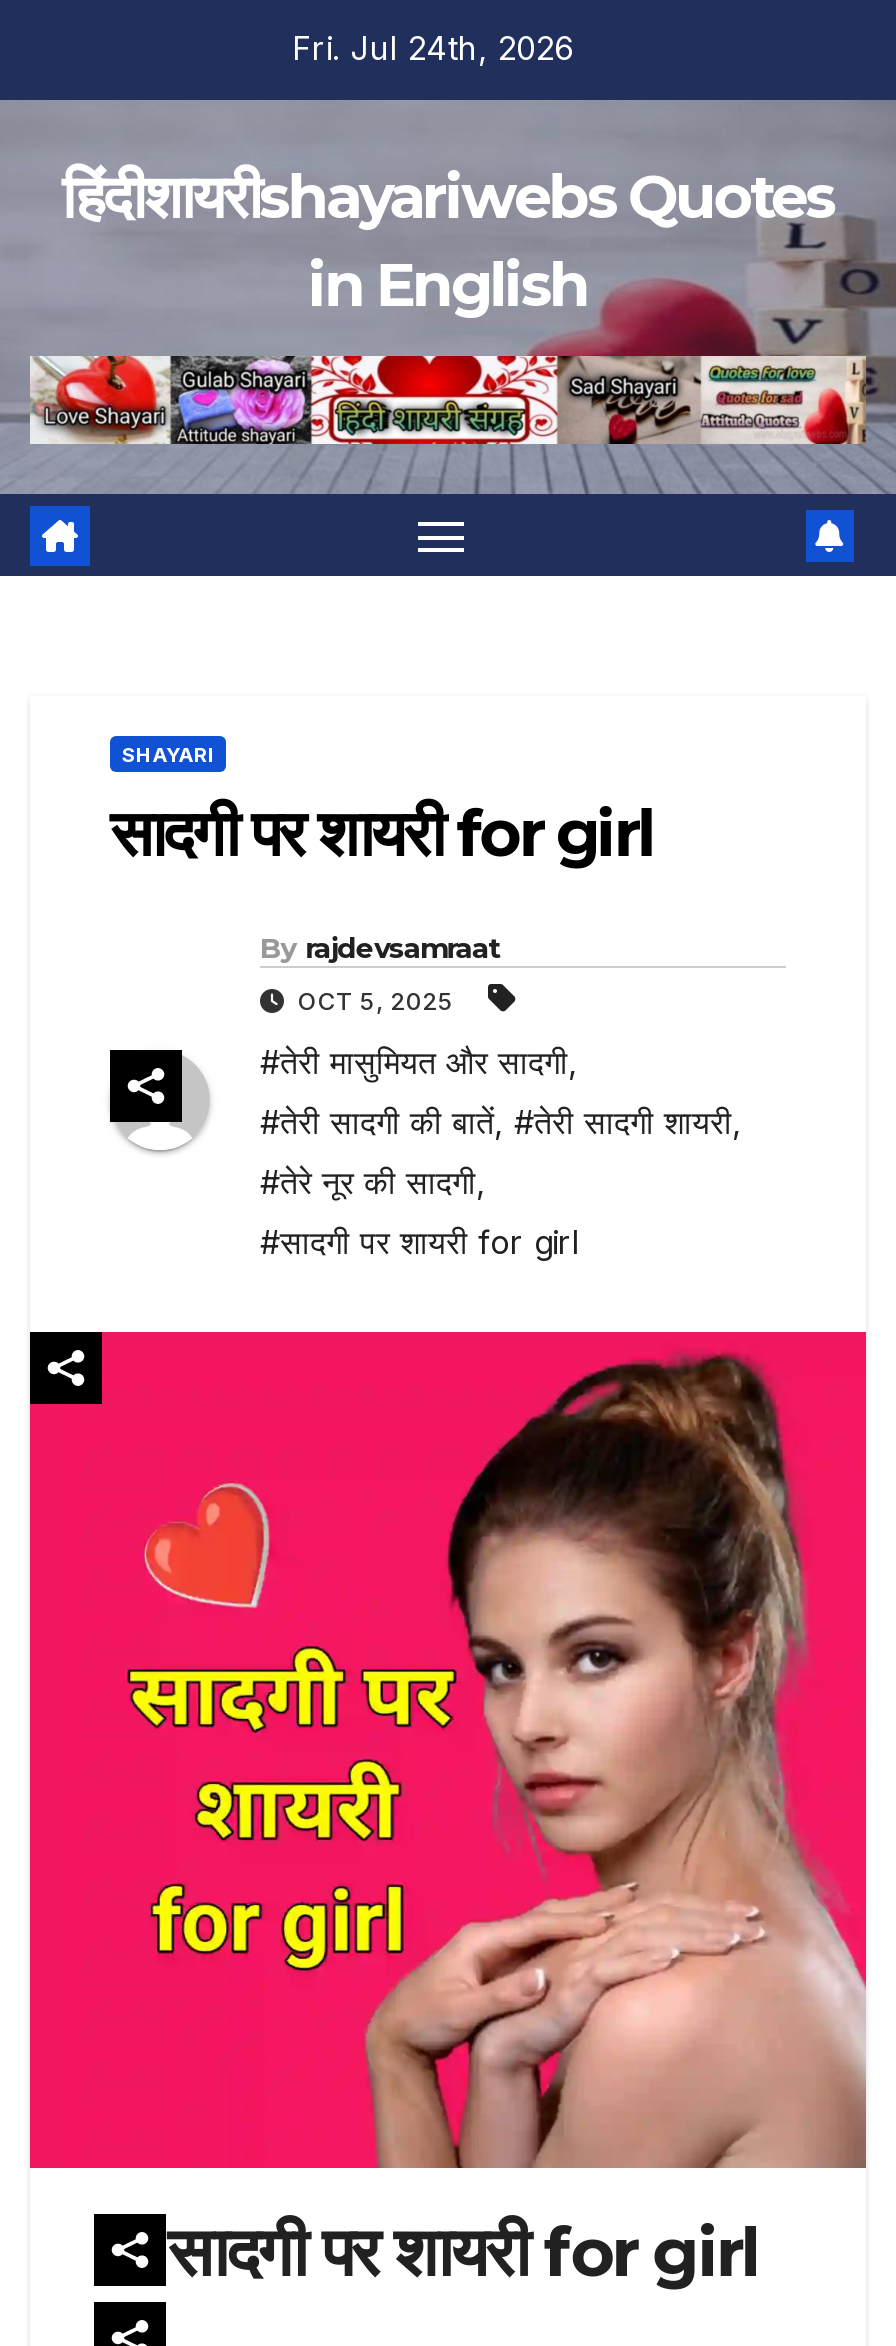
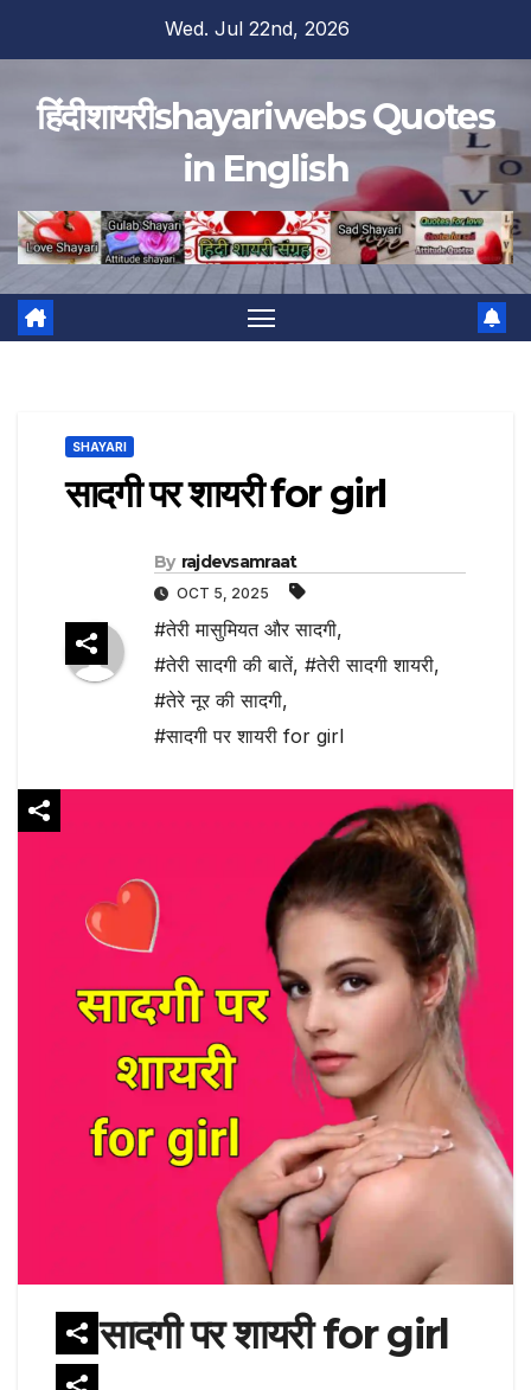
- Fri. Jul 24th, 2026
+ Wed. Jul 22nd, 2026
